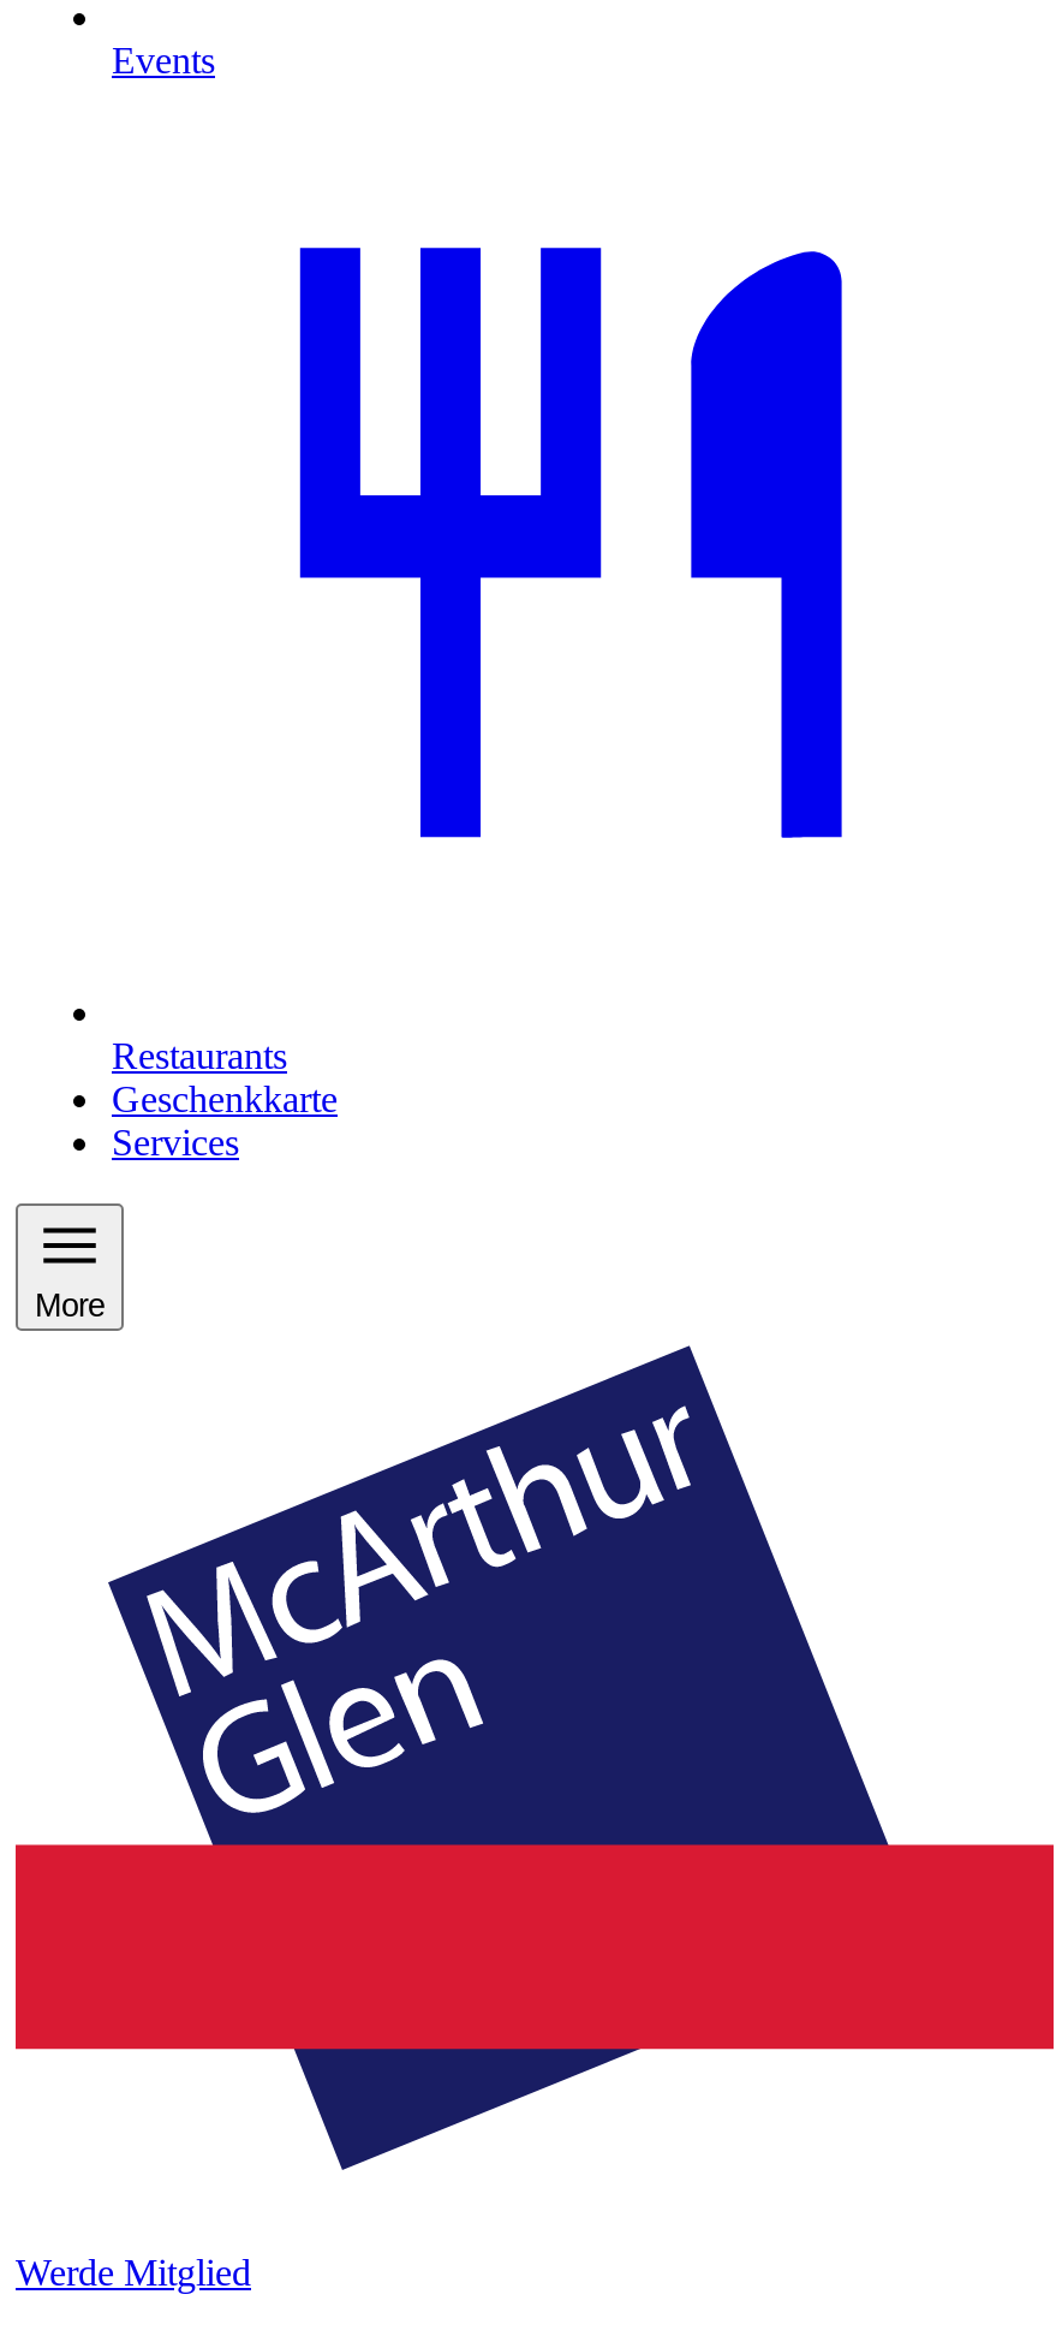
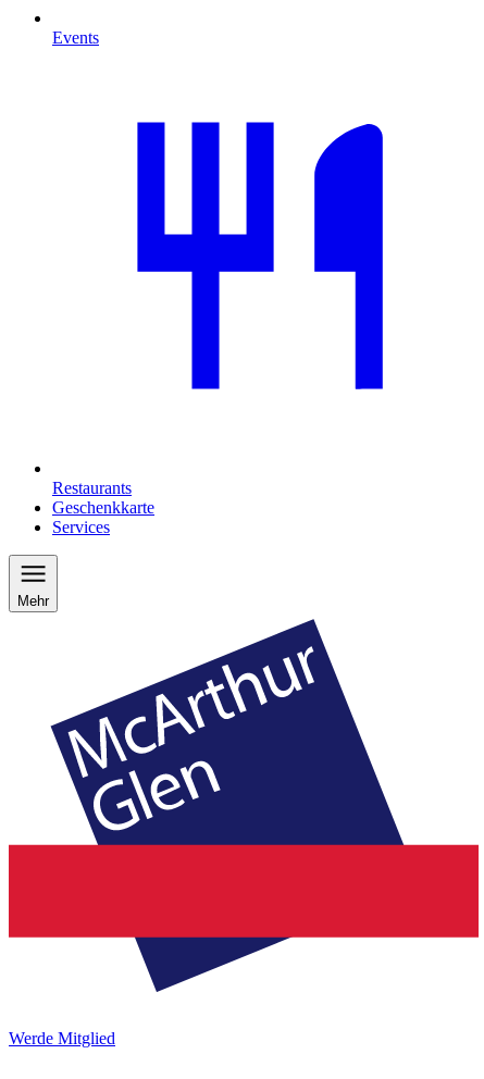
- More
+ Mehr
